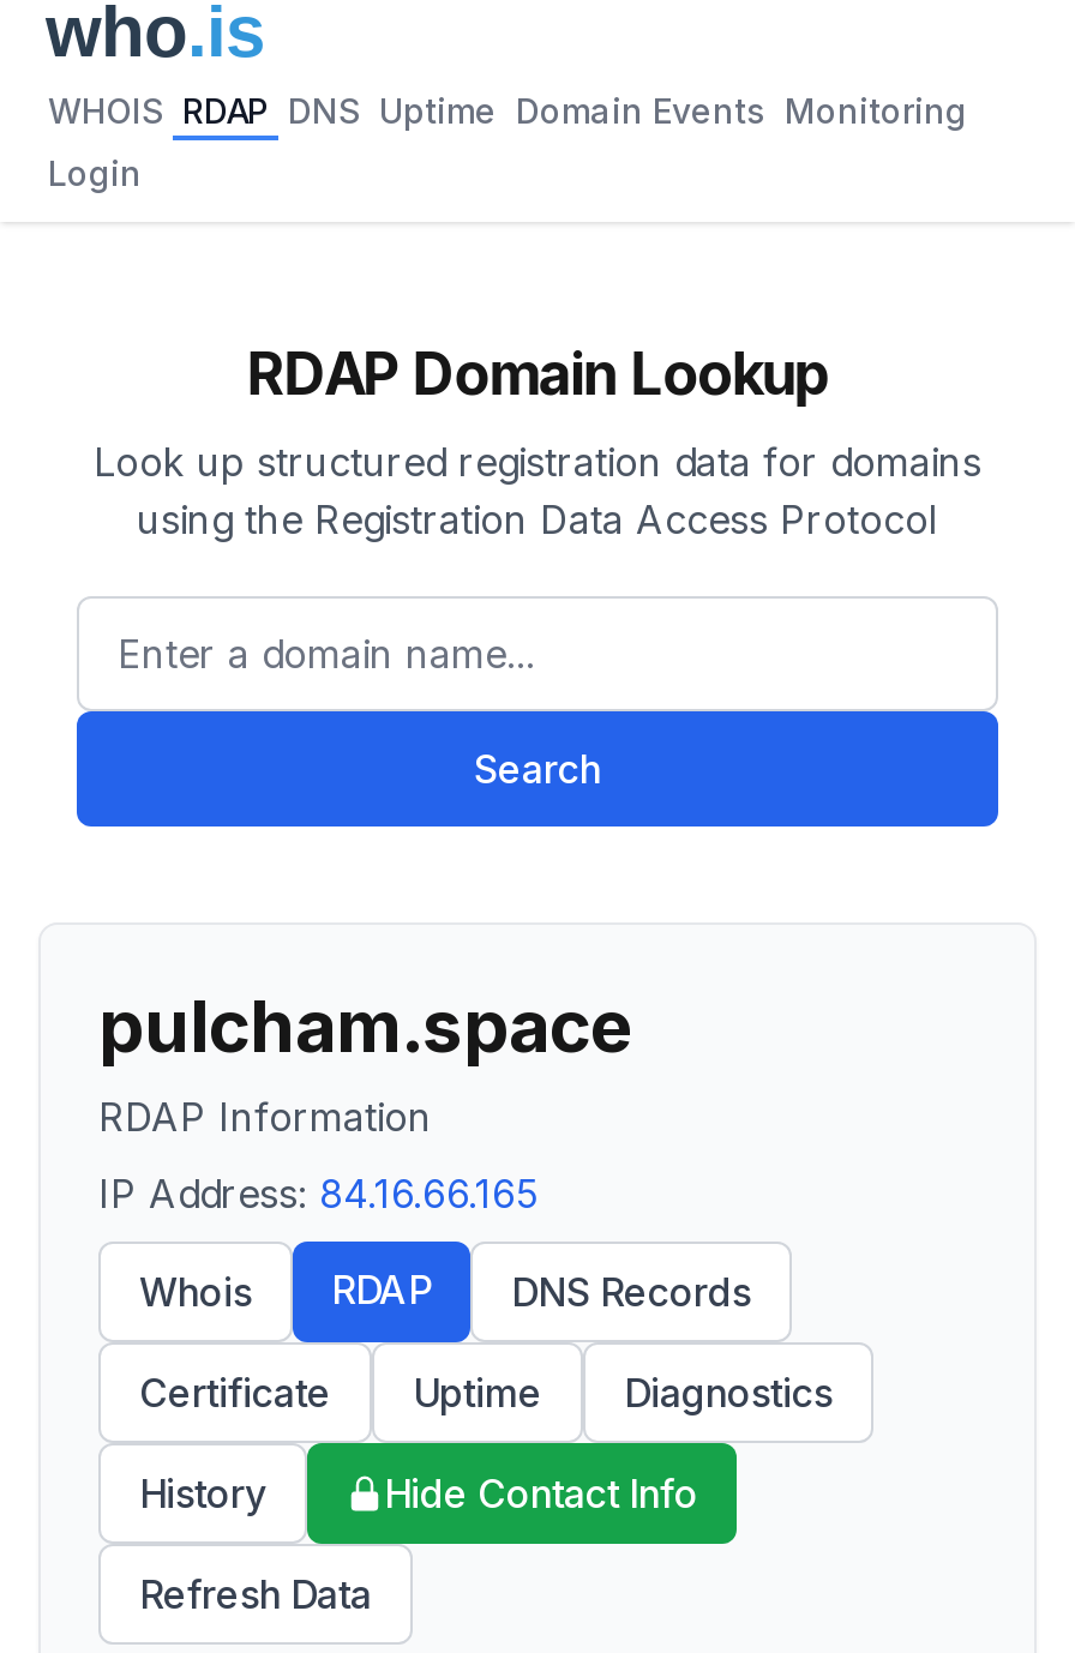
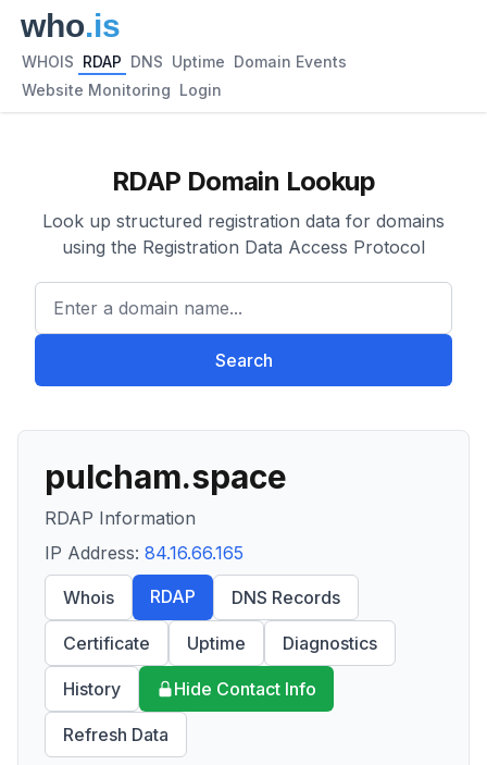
- WHOIS RDAP DNS Uptime Domain Events Monitoring
+ WHOIS RDAP DNS Uptime Domain Events

- Login
+ Website Monitoring Login
